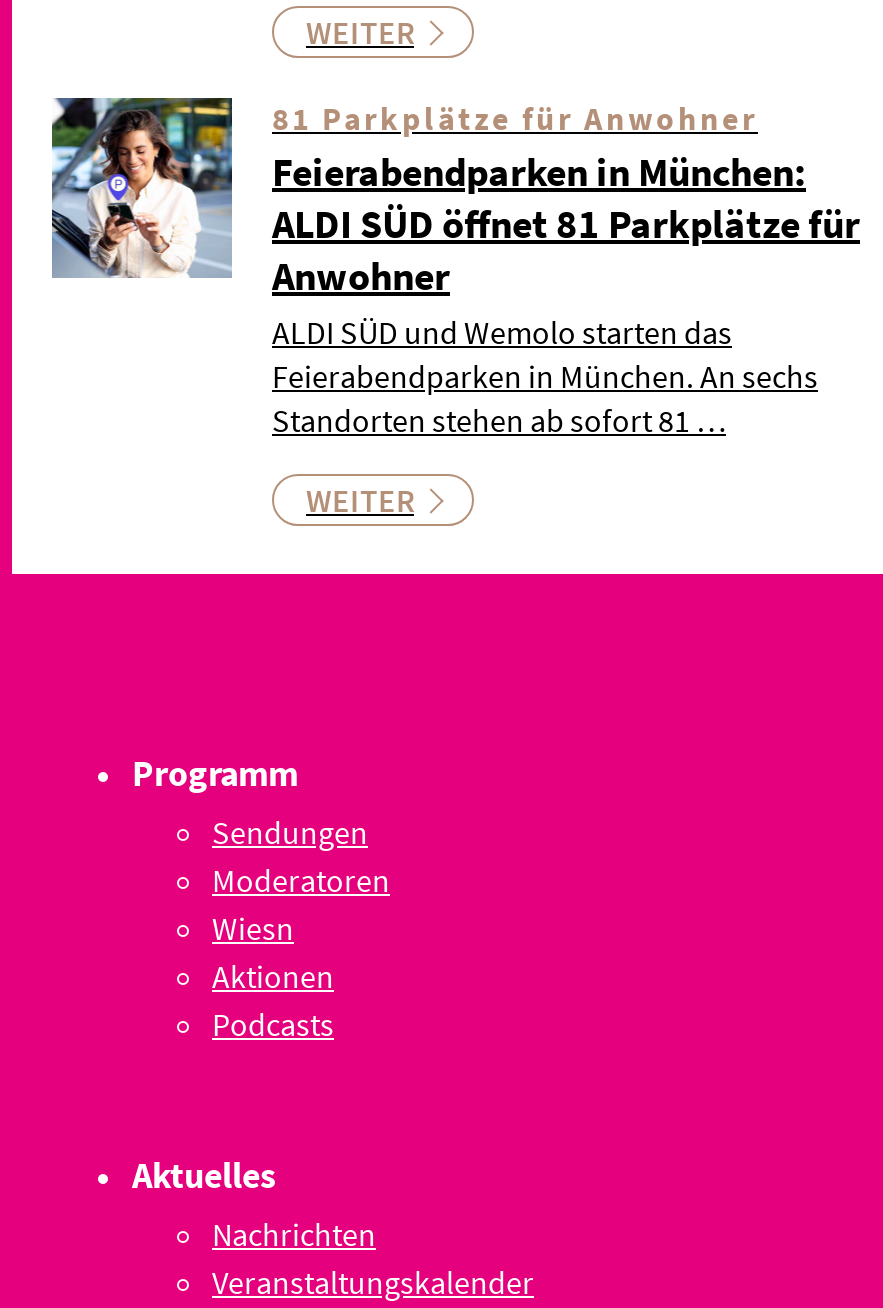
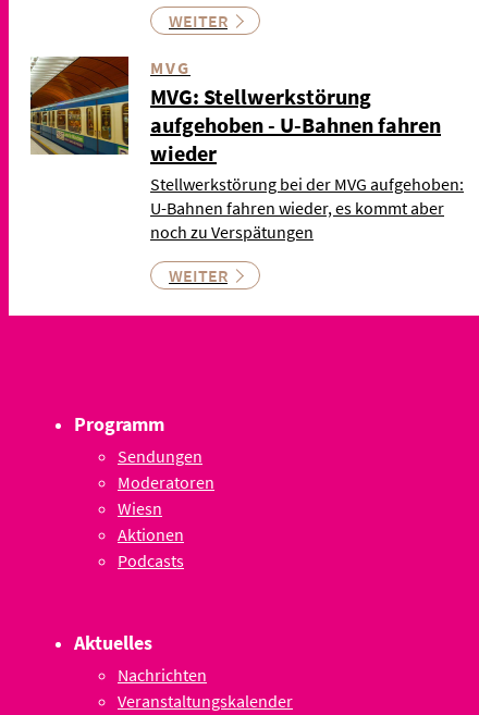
- [image]
- 81 Parkplätze für Anwohner
- Feierabendparken in München:
- ALDI SÜD öffnet 81 Parkplätze für
- Anwohner
- ALDI SÜD und Wemolo starten das
- Feierabendparken in München. An sechs
- Standorten stehen ab sofort 81 …
+ [image]
+ MVG
+ MVG: Stellwerkstörung
+ aufgehoben - U-Bahnen fahren
+ wieder
+ Stellwerkstörung bei der MVG aufgehoben:
+ U-Bahnen fahren wieder, es kommt aber
+ noch zu Verspätungen
